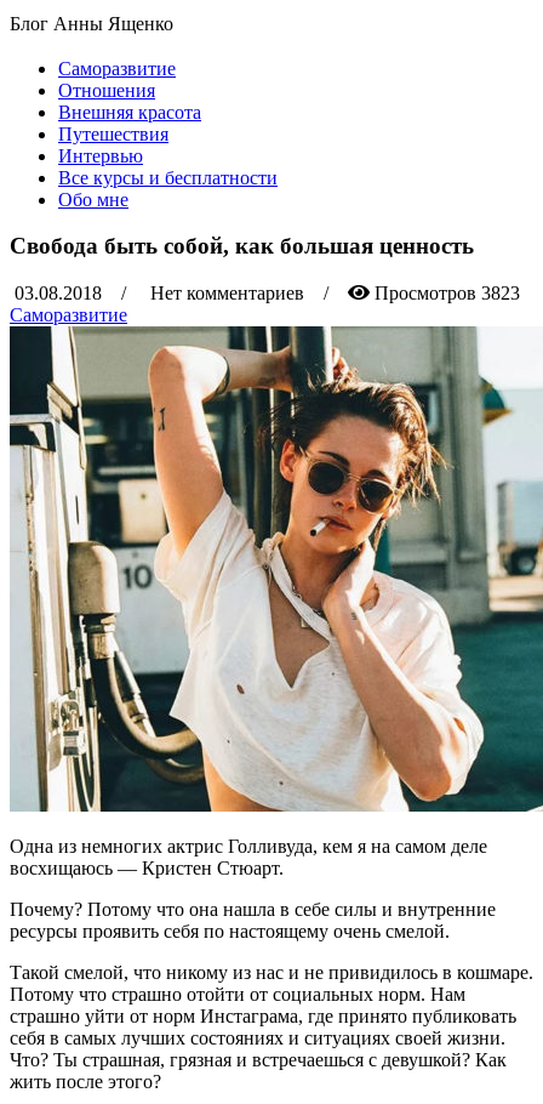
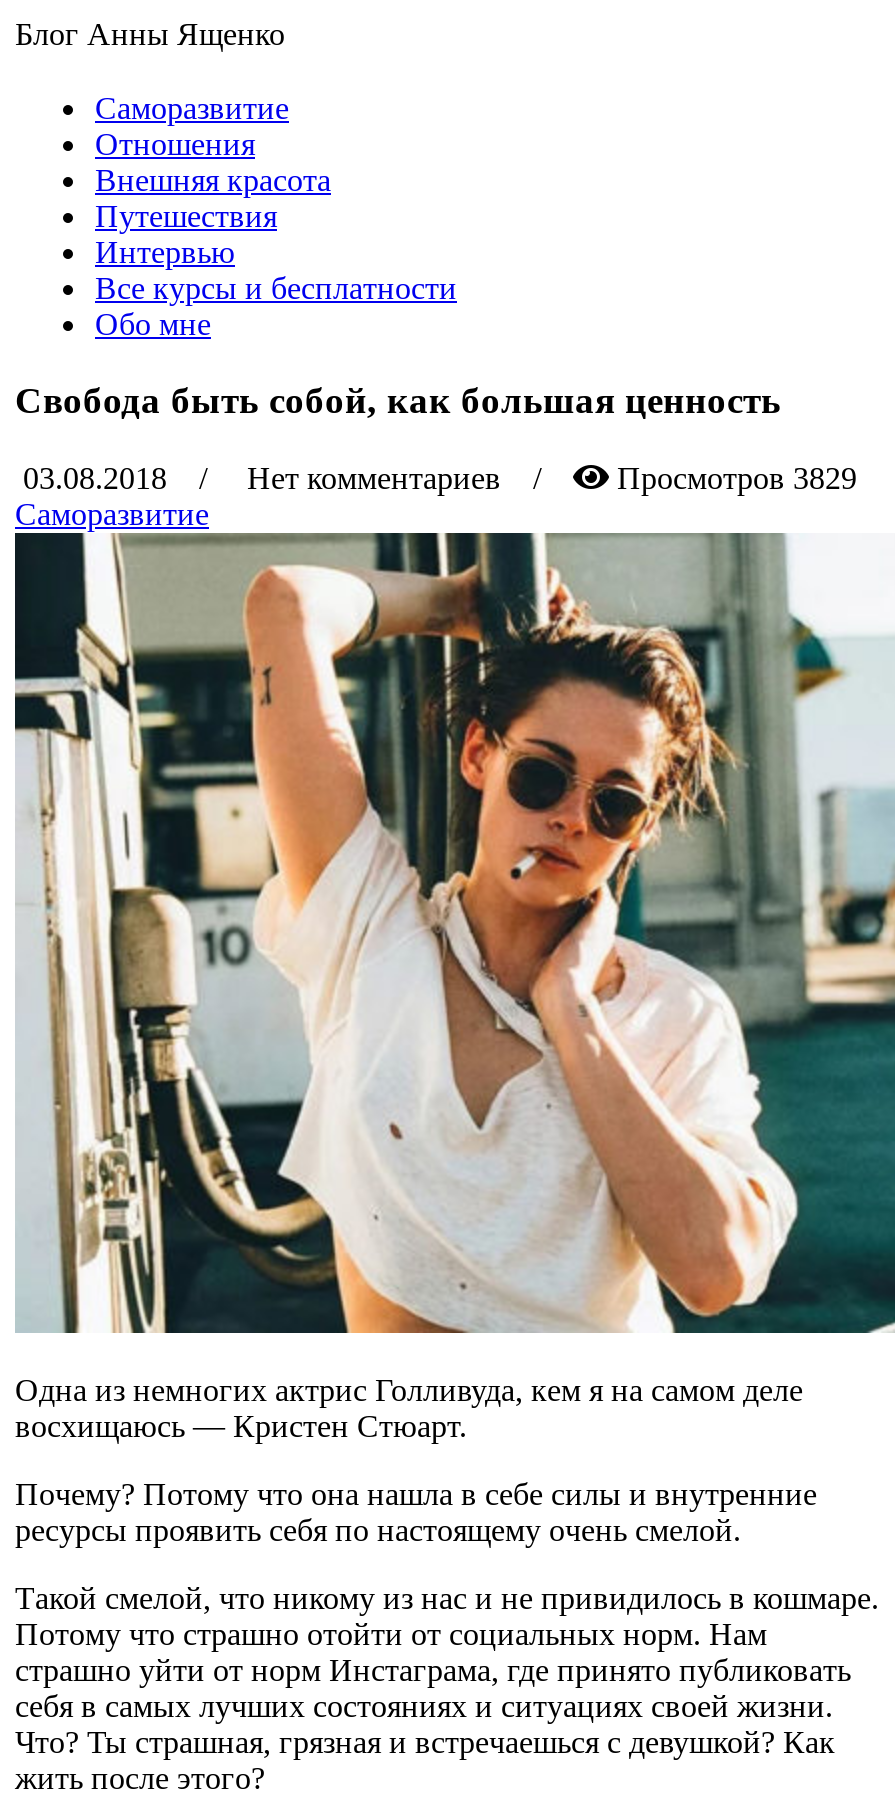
- 03.08.2018 / Нет комментариев / Просмотров 3823
+ 03.08.2018 / Нет комментариев / Просмотров 3829
